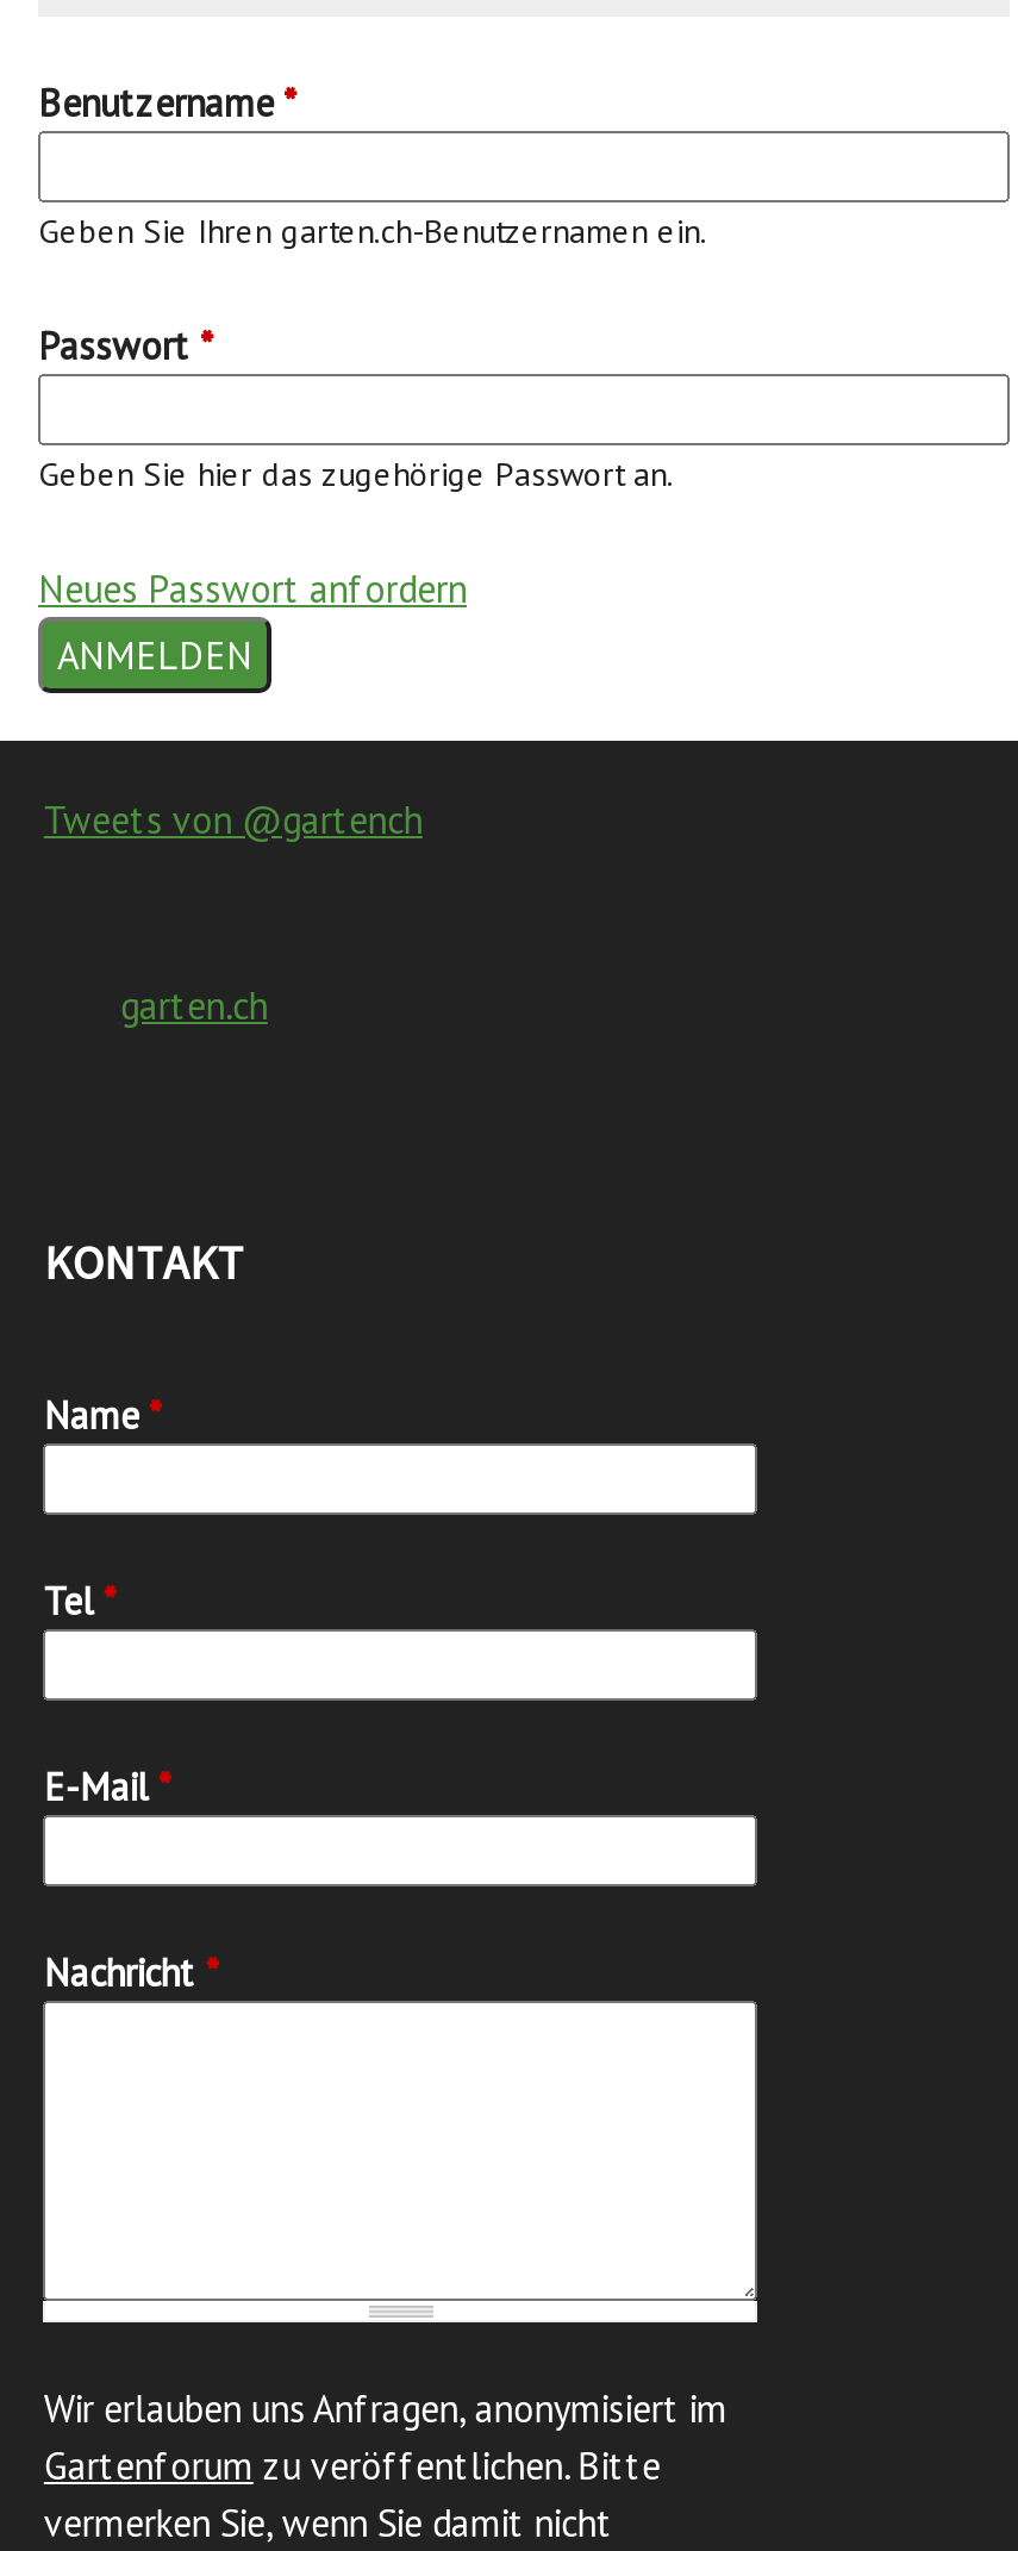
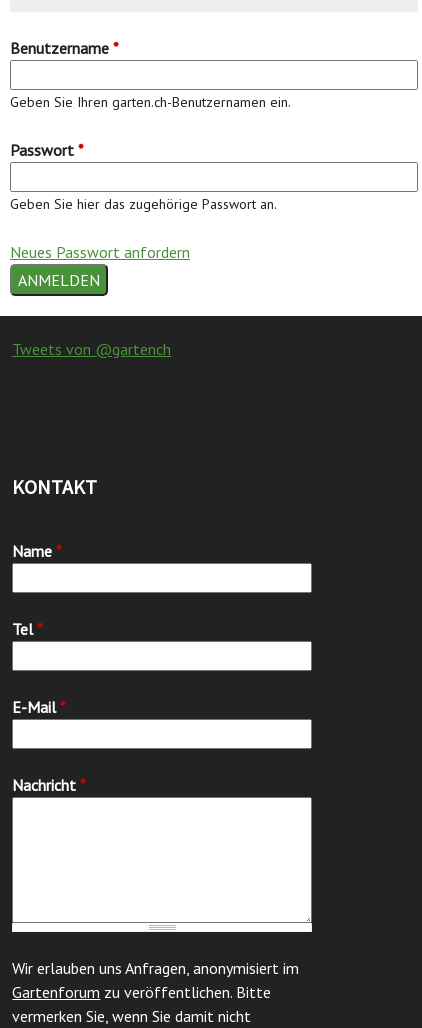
- garten.ch
